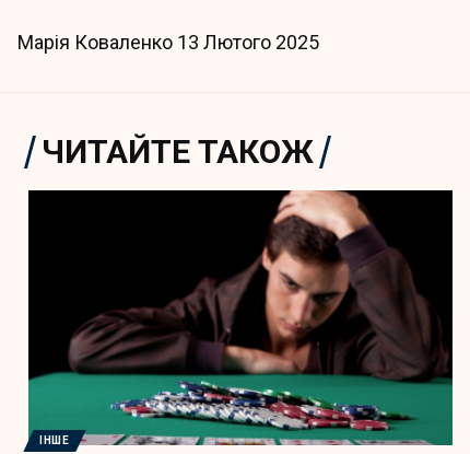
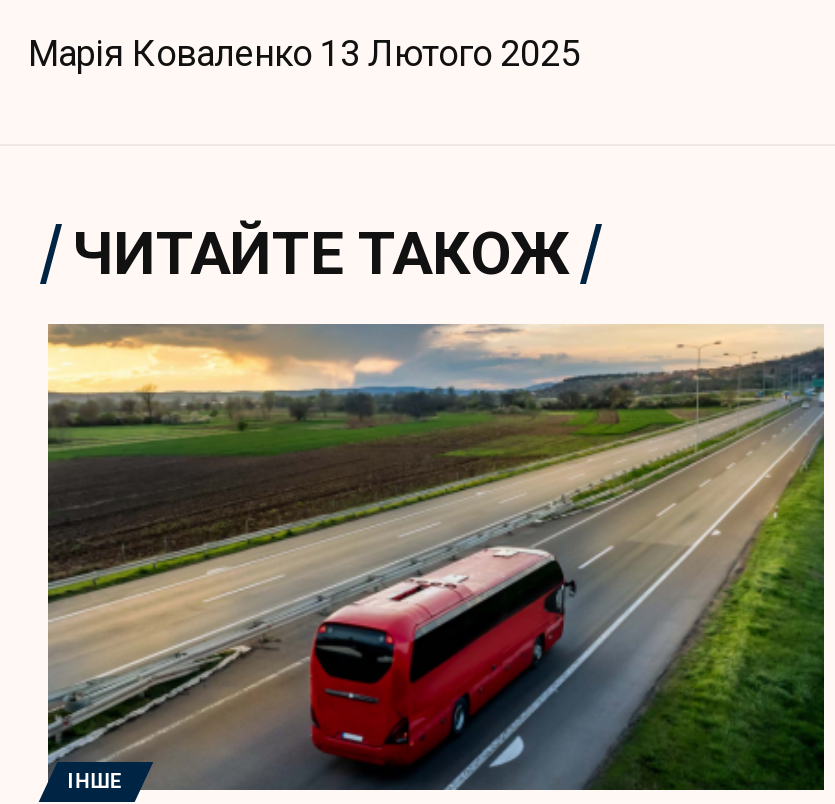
- [image]
+ [image]
